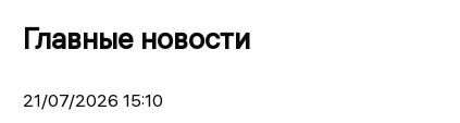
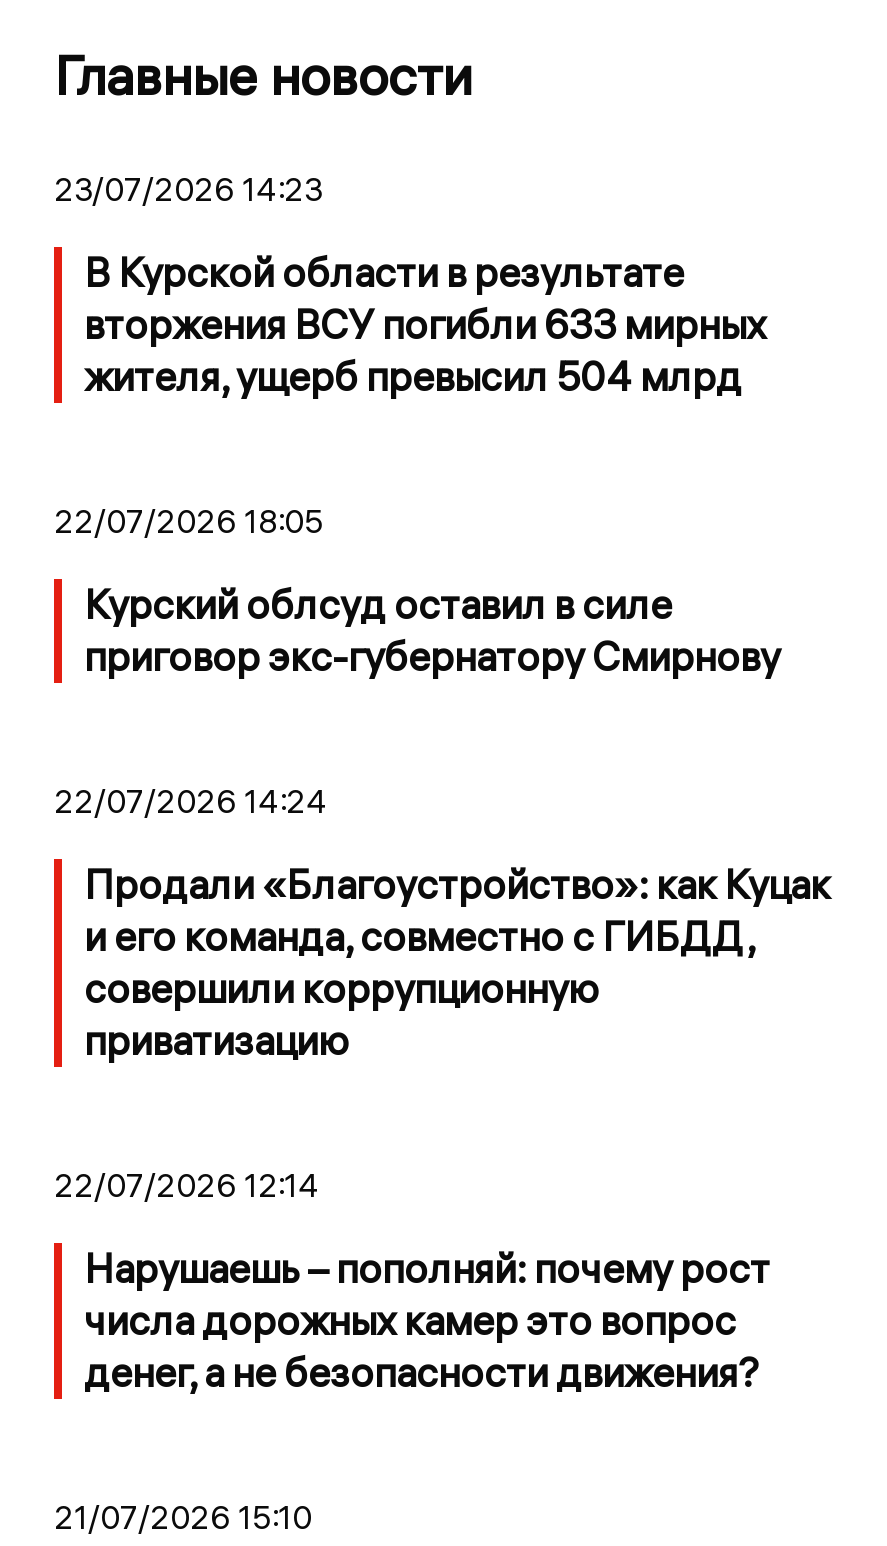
+ 23/07/2026 14:23
+ В Курской области в результате
+ вторжения ВСУ погибли 633 мирных
+ жителя, ущерб превысил 504 млрд
+ 22/07/2026 18:05
+ Курский облсуд оставил в силе
+ приговор экс-губернатору Смирнову
+ 22/07/2026 14:24
+ Продали «Благоустройство»: как Куцак
+ и его команда, совместно с ГИБДД,
+ совершили коррупционную
+ приватизацию
+ 22/07/2026 12:14
+ Нарушаешь – пополняй: почему рост
+ числа дорожных камер это вопрос
+ денег, а не безопасности движения?
